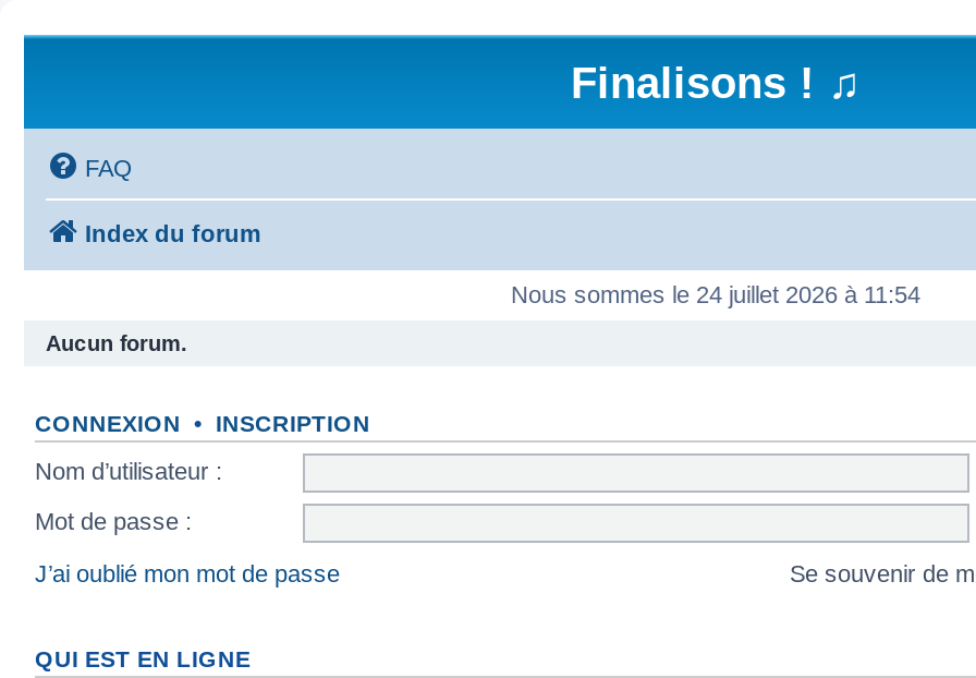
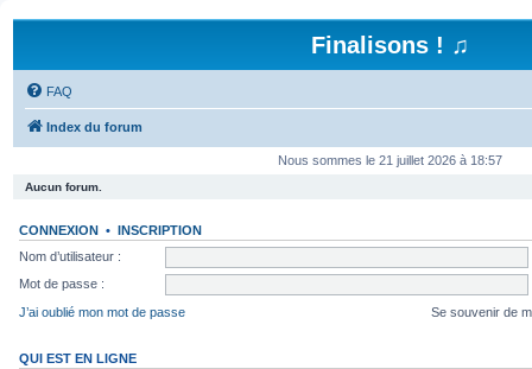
- Nous sommes le 24 juillet 2026 à 11:54
+ Nous sommes le 21 juillet 2026 à 18:57
